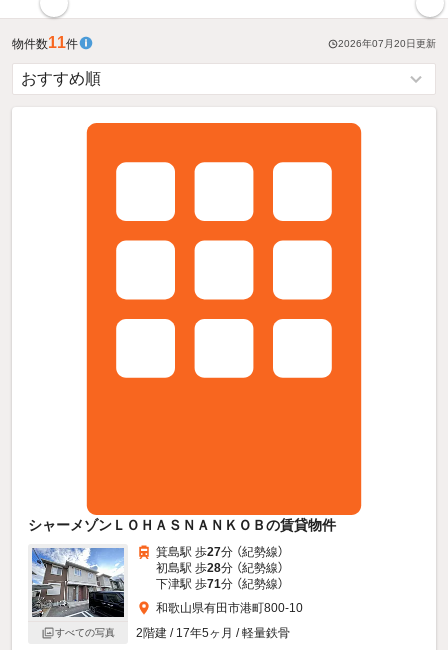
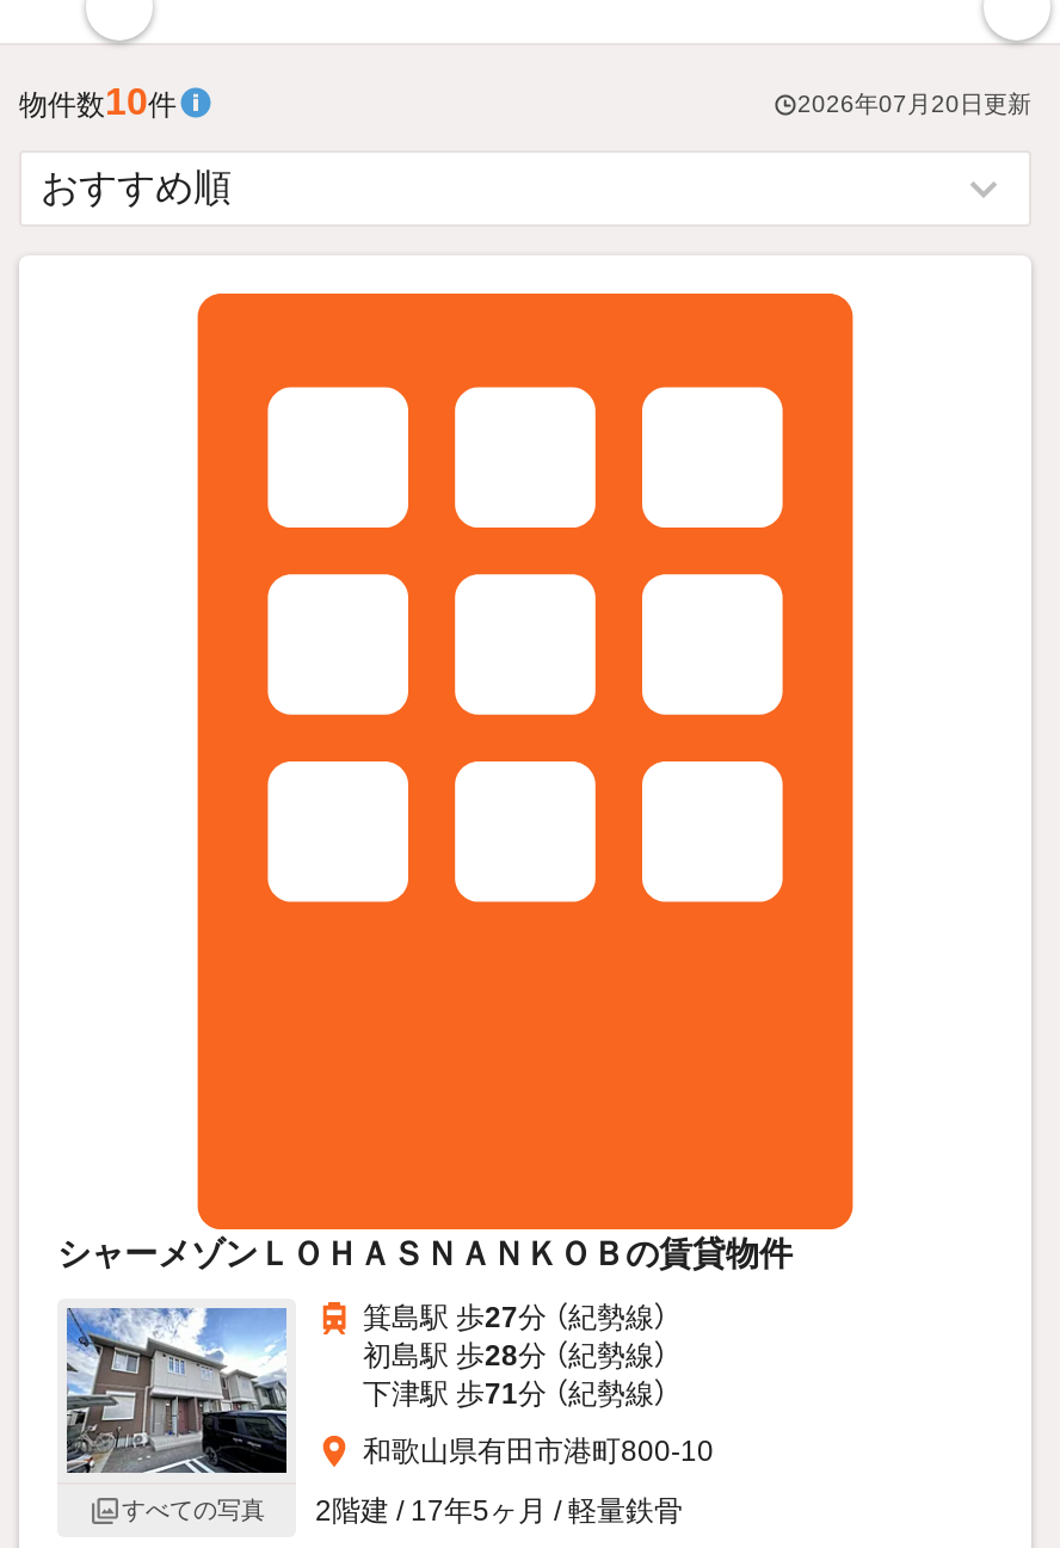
- 物件数11件
+ 物件数10件
